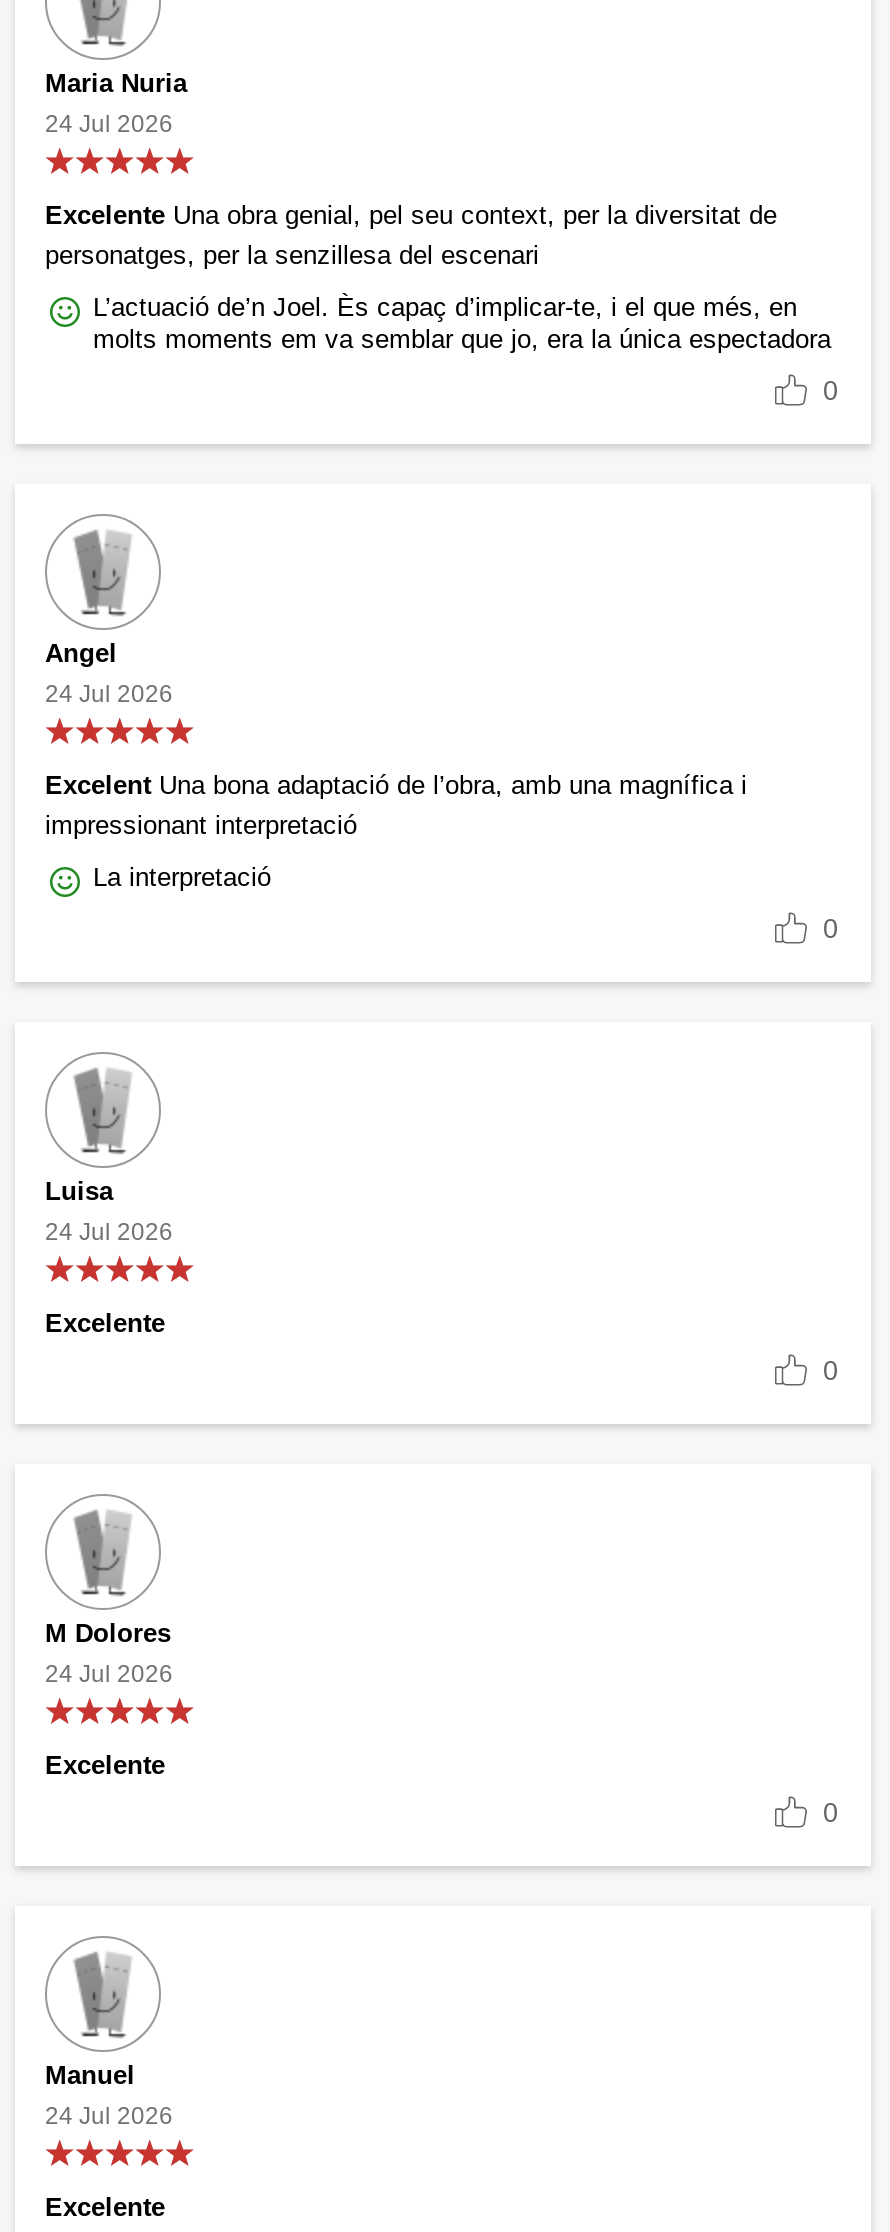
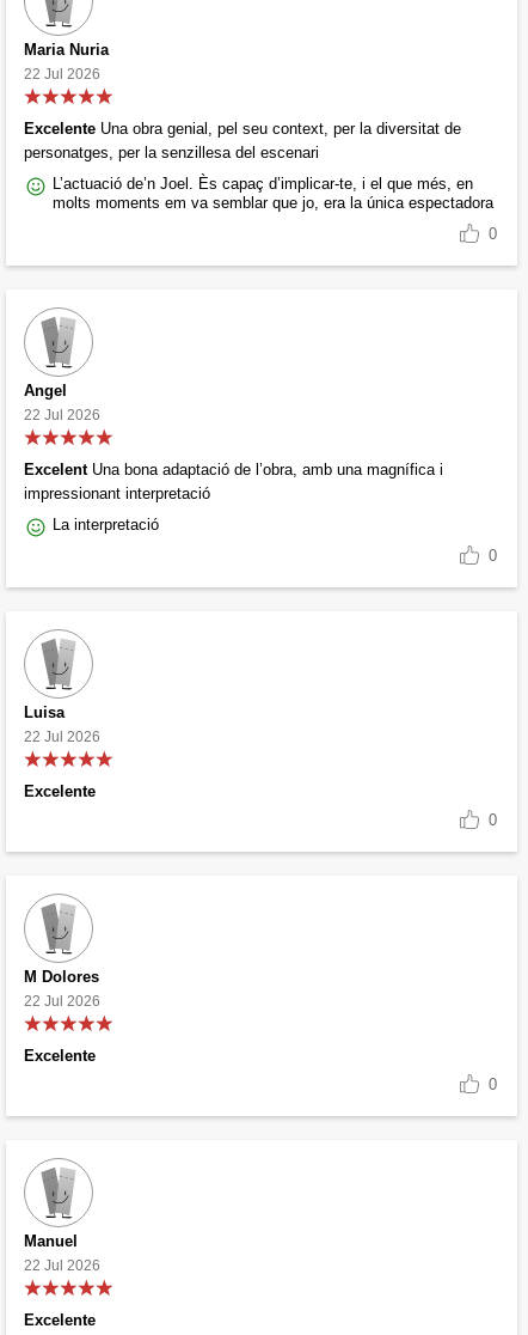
- 24 Jul 2026
+ 22 Jul 2026

- 24 Jul 2026
+ 22 Jul 2026

- 24 Jul 2026
+ 22 Jul 2026

- 24 Jul 2026
+ 22 Jul 2026

- 24 Jul 2026
+ 22 Jul 2026
